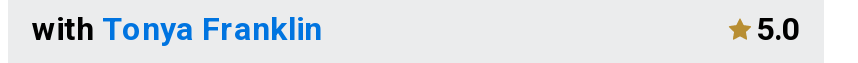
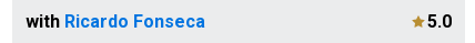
- with Tonya Franklin
+ with Ricardo Fonseca
